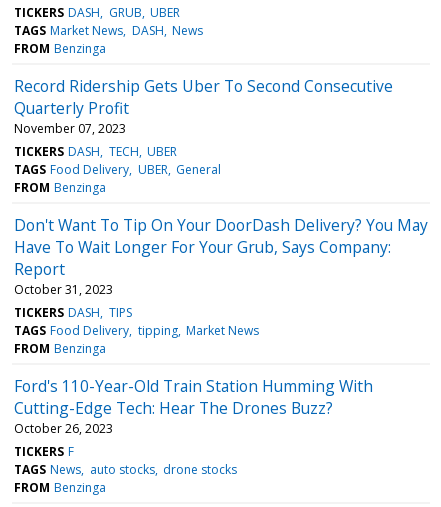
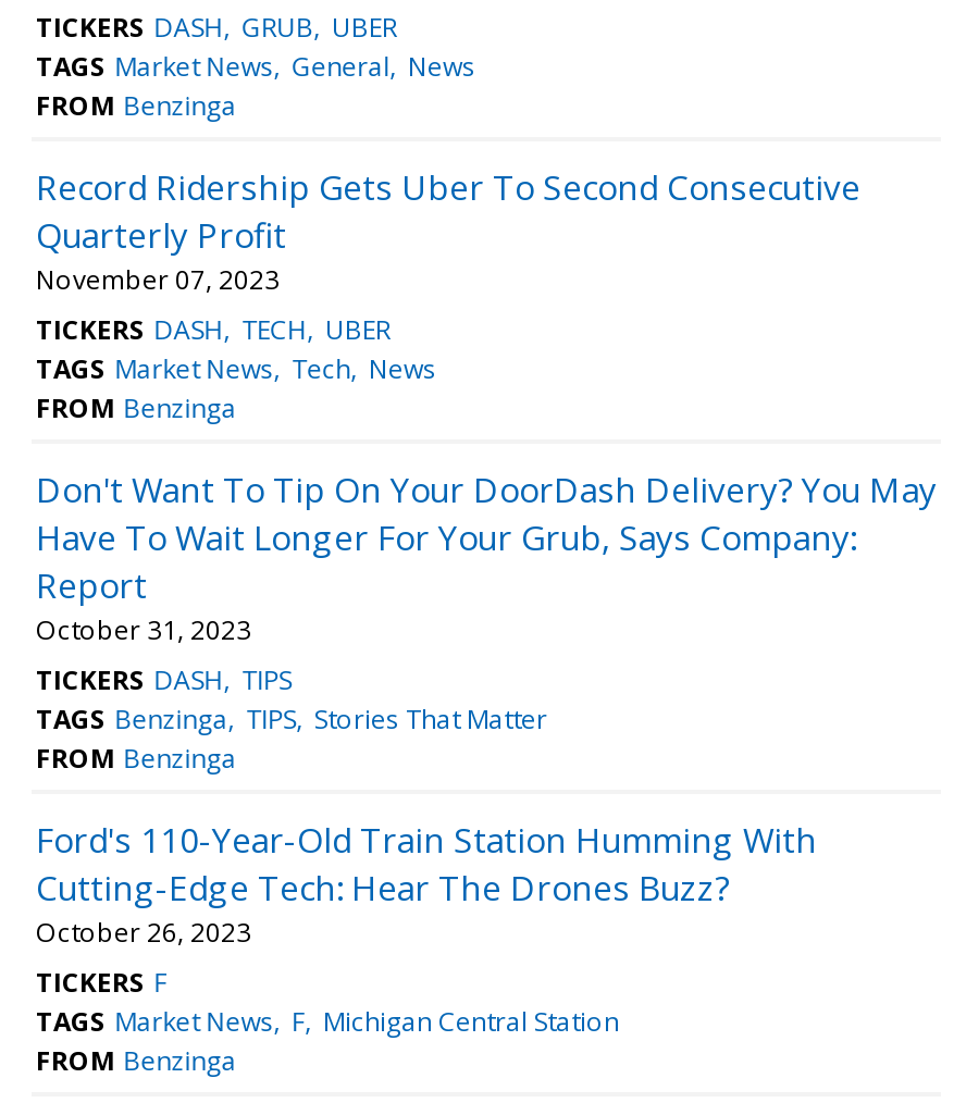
- TAGS Market News DASH News
+ TAGS Market News General News

- TAGS Food Delivery UBER General
+ TAGS Market News Tech News

- TAGS Food Delivery tipping Market News
+ TAGS Benzinga TIPS Stories That Matter

- TAGS News auto stocks drone stocks
+ TAGS Market News F Michigan Central Station
